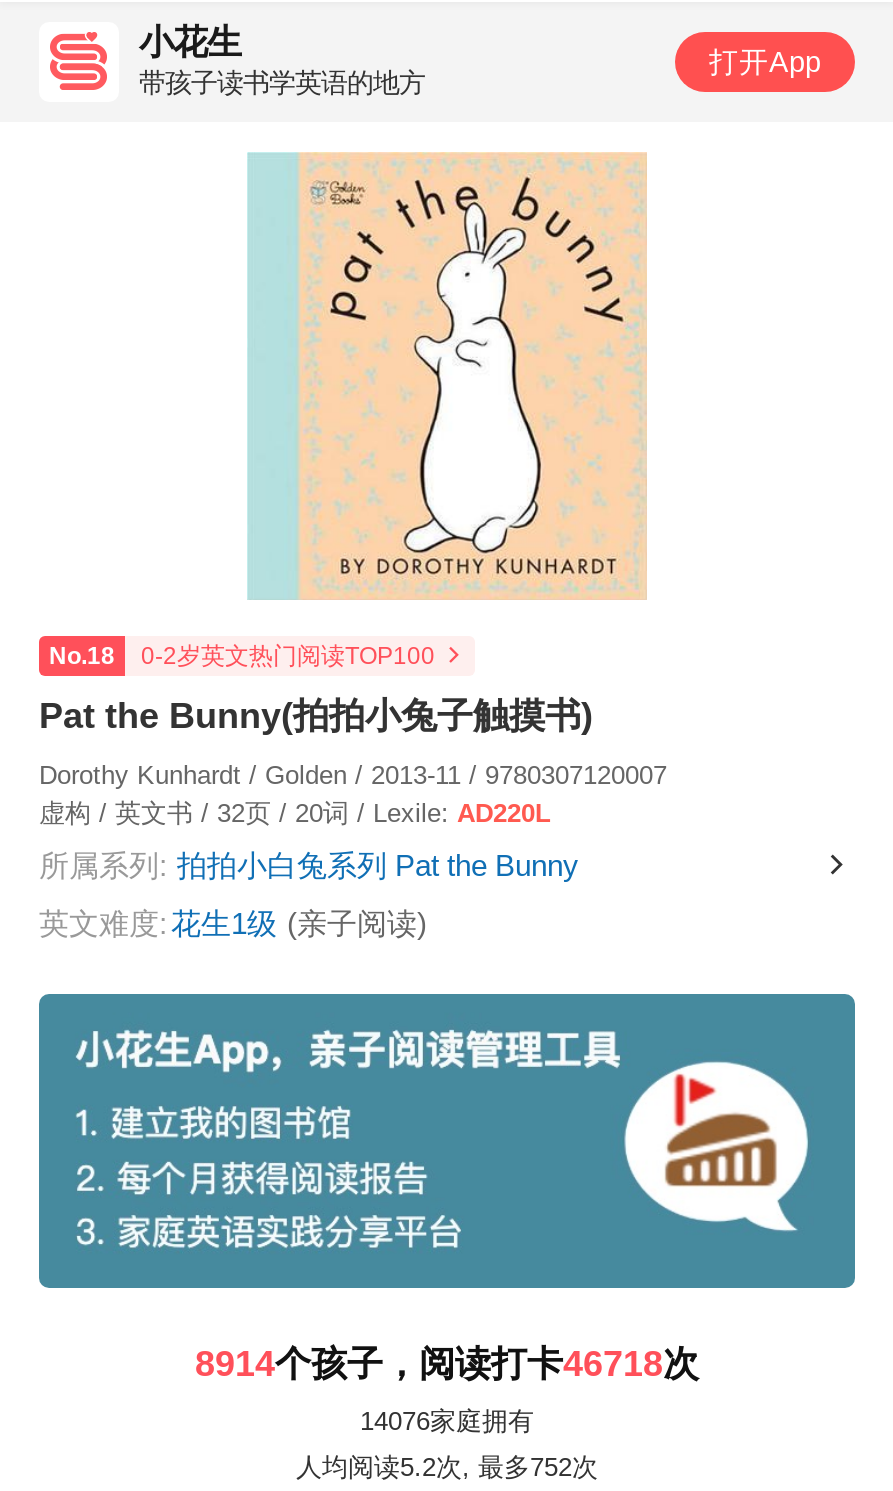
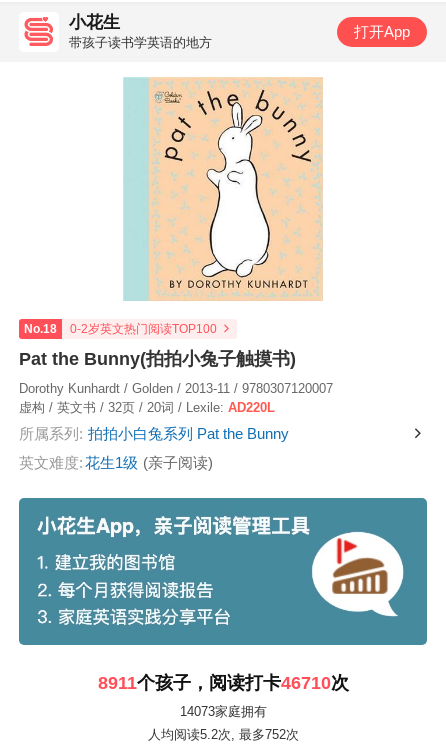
- 8914个孩子，阅读打卡46718次
+ 8911个孩子，阅读打卡46710次

- 14076家庭拥有
+ 14073家庭拥有
